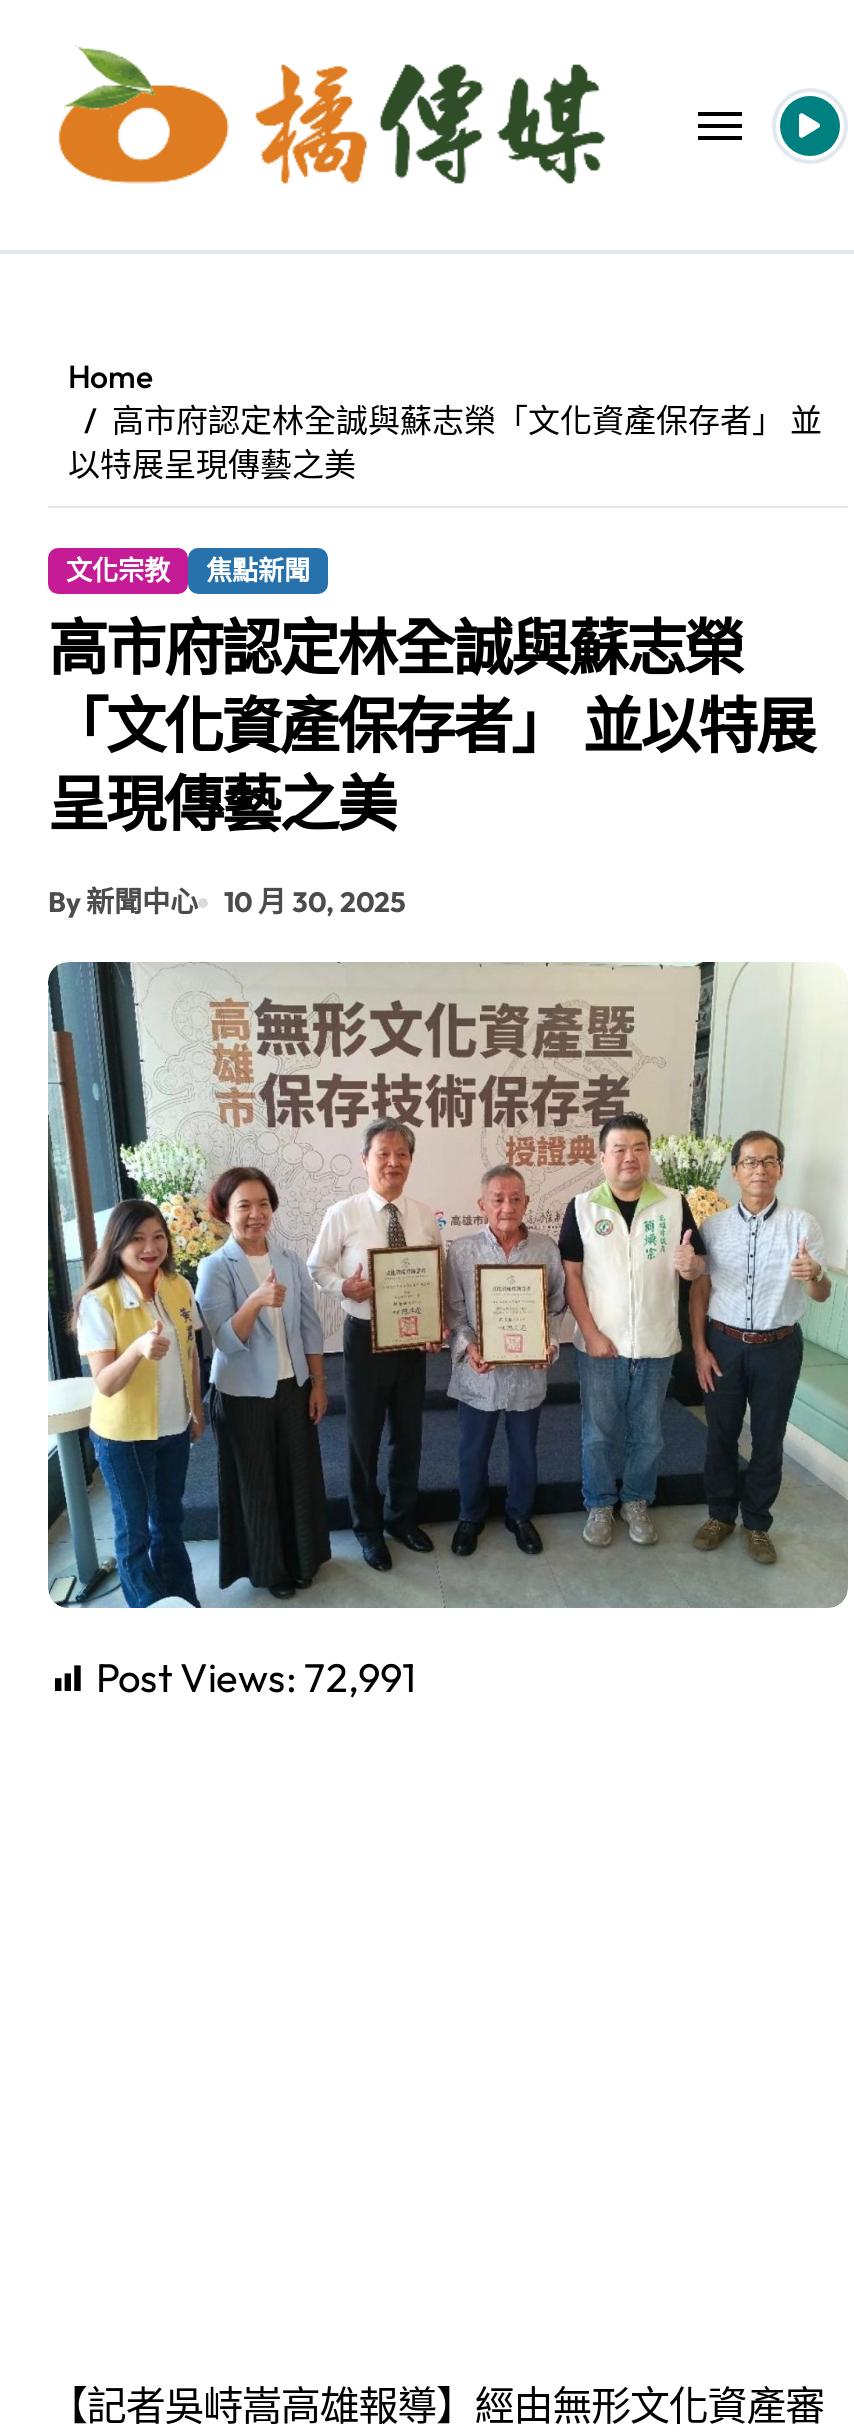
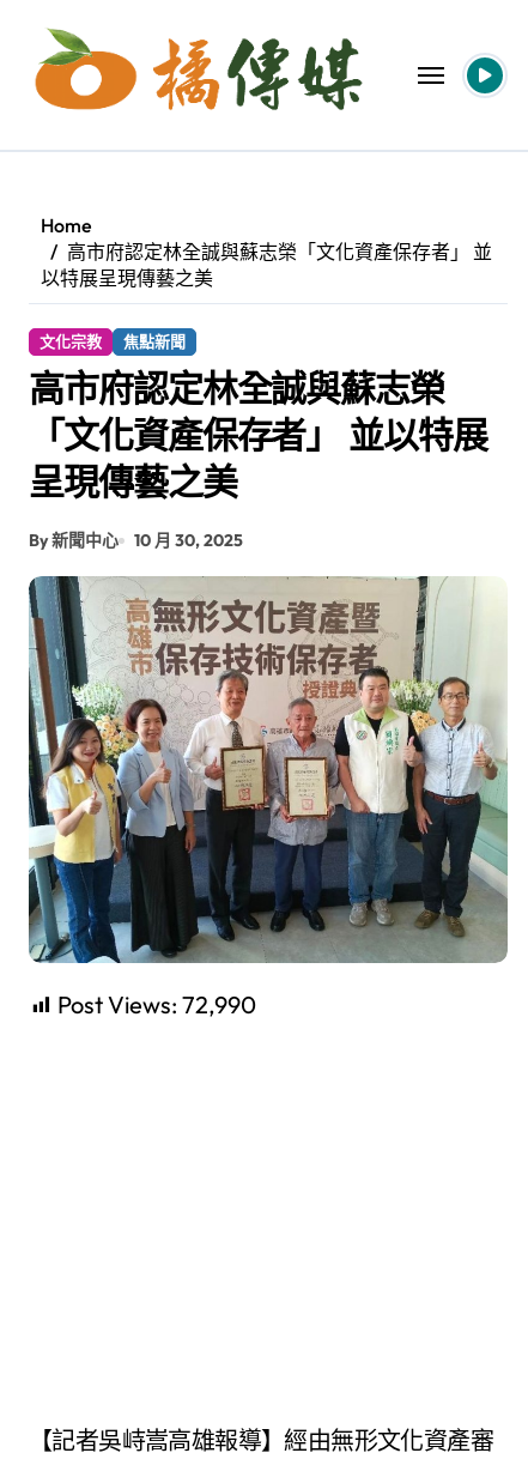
- Post Views: 72,991
+ Post Views: 72,990
